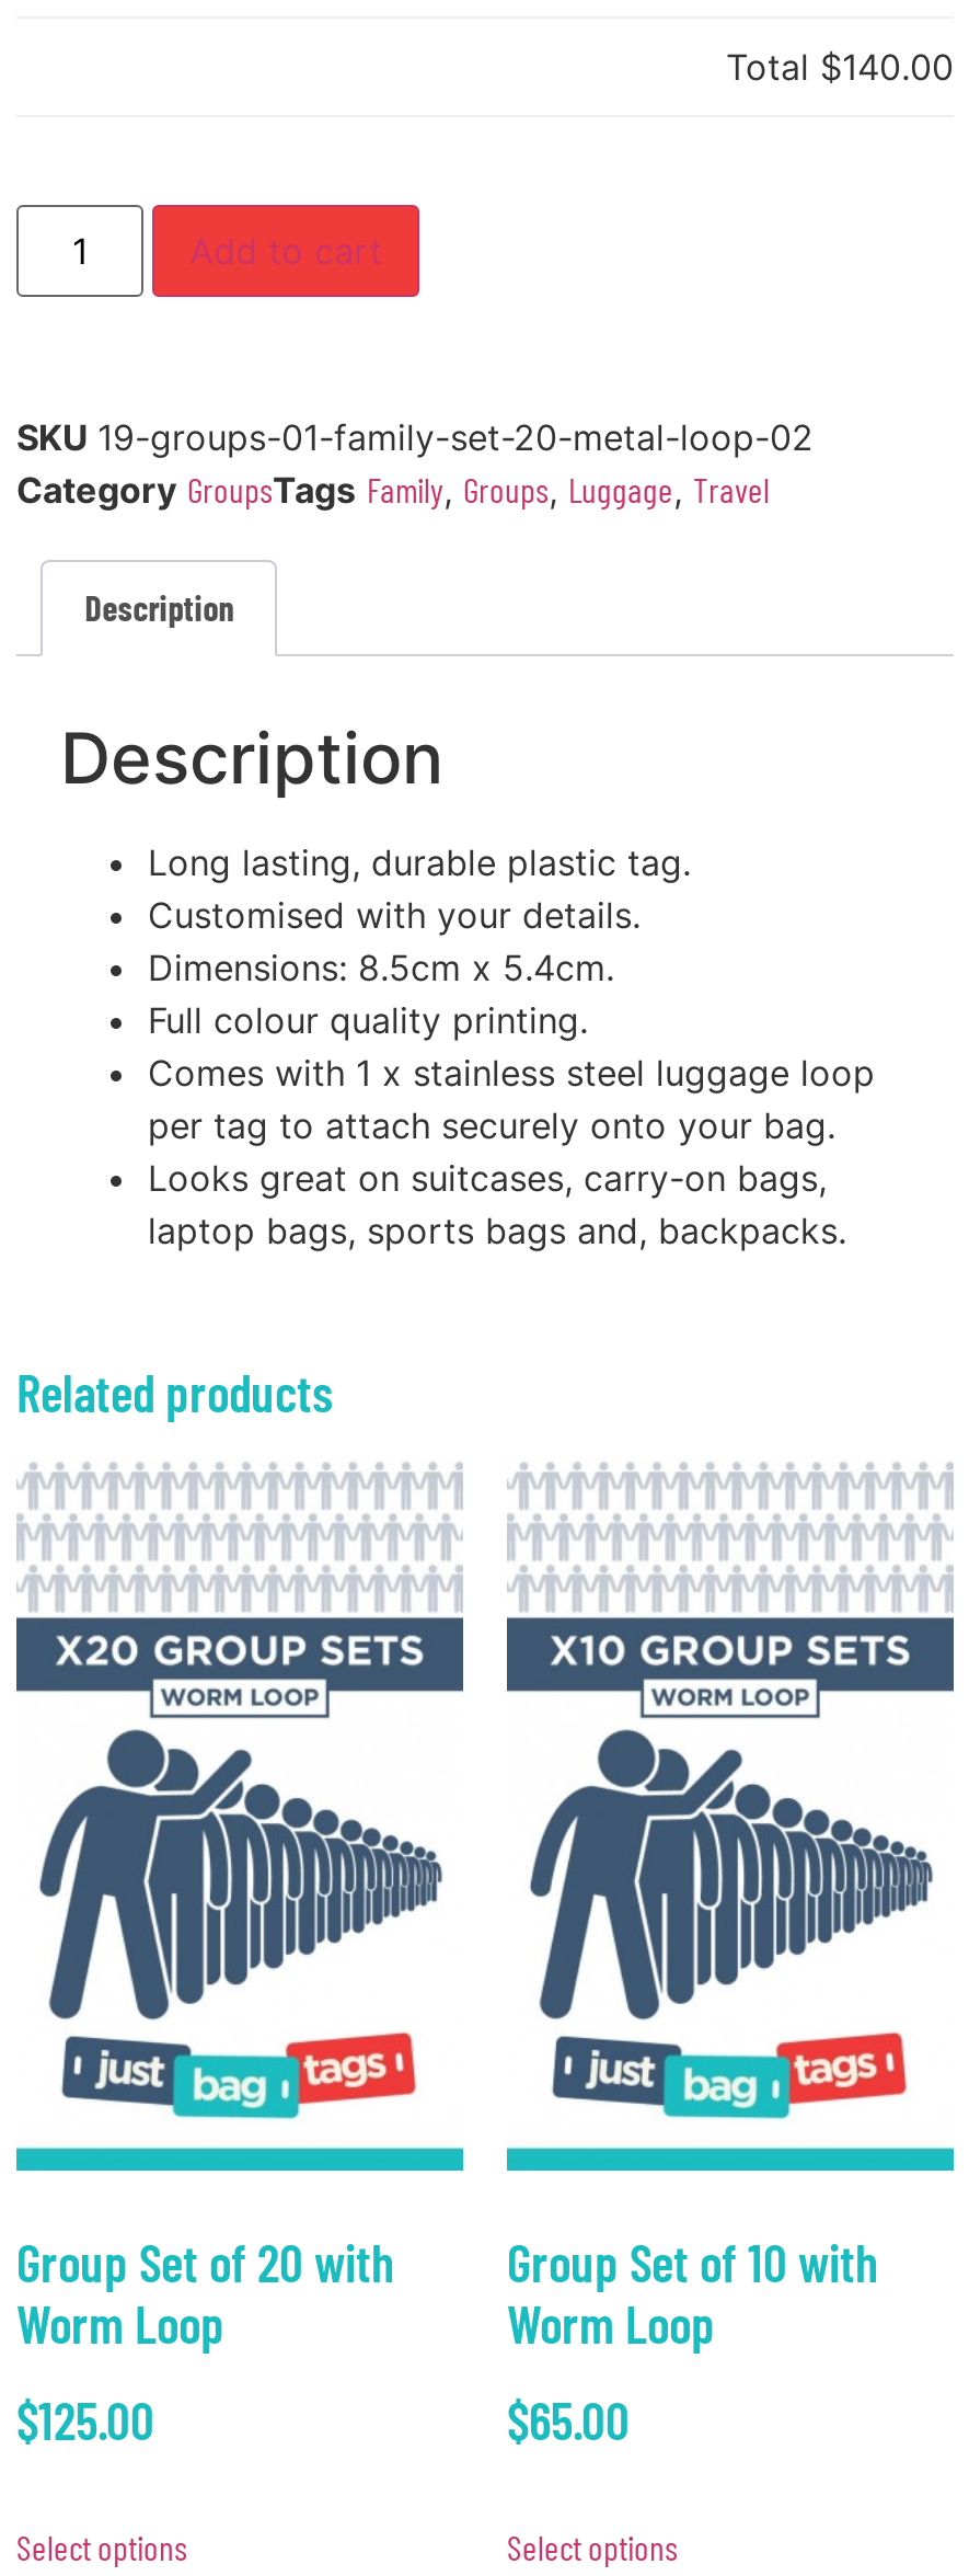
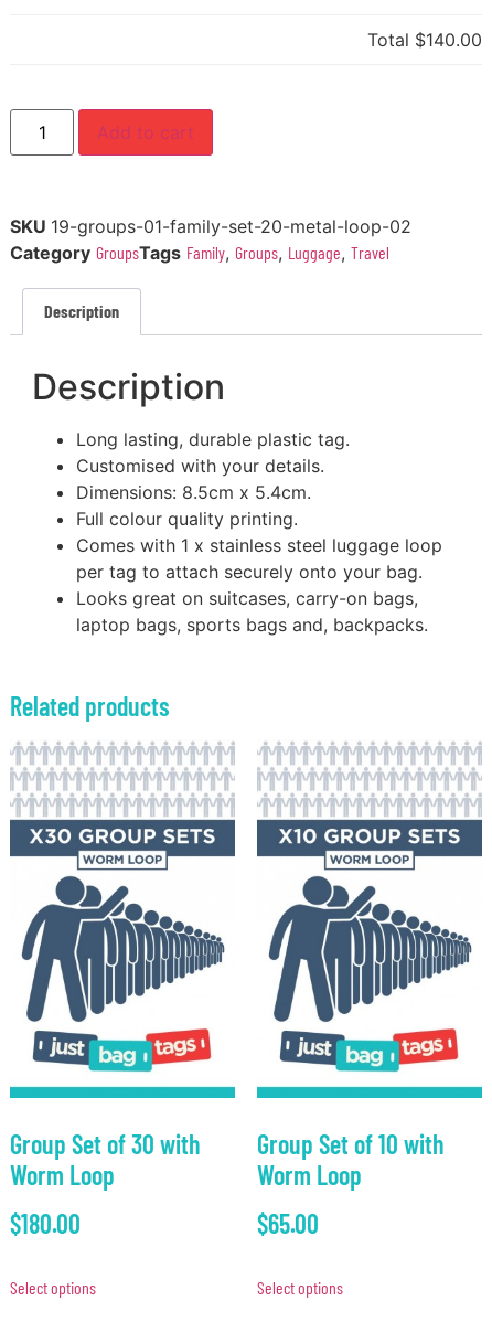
- Group Set of 20 with
+ Group Set of 30 with

- $125.00
+ $180.00
